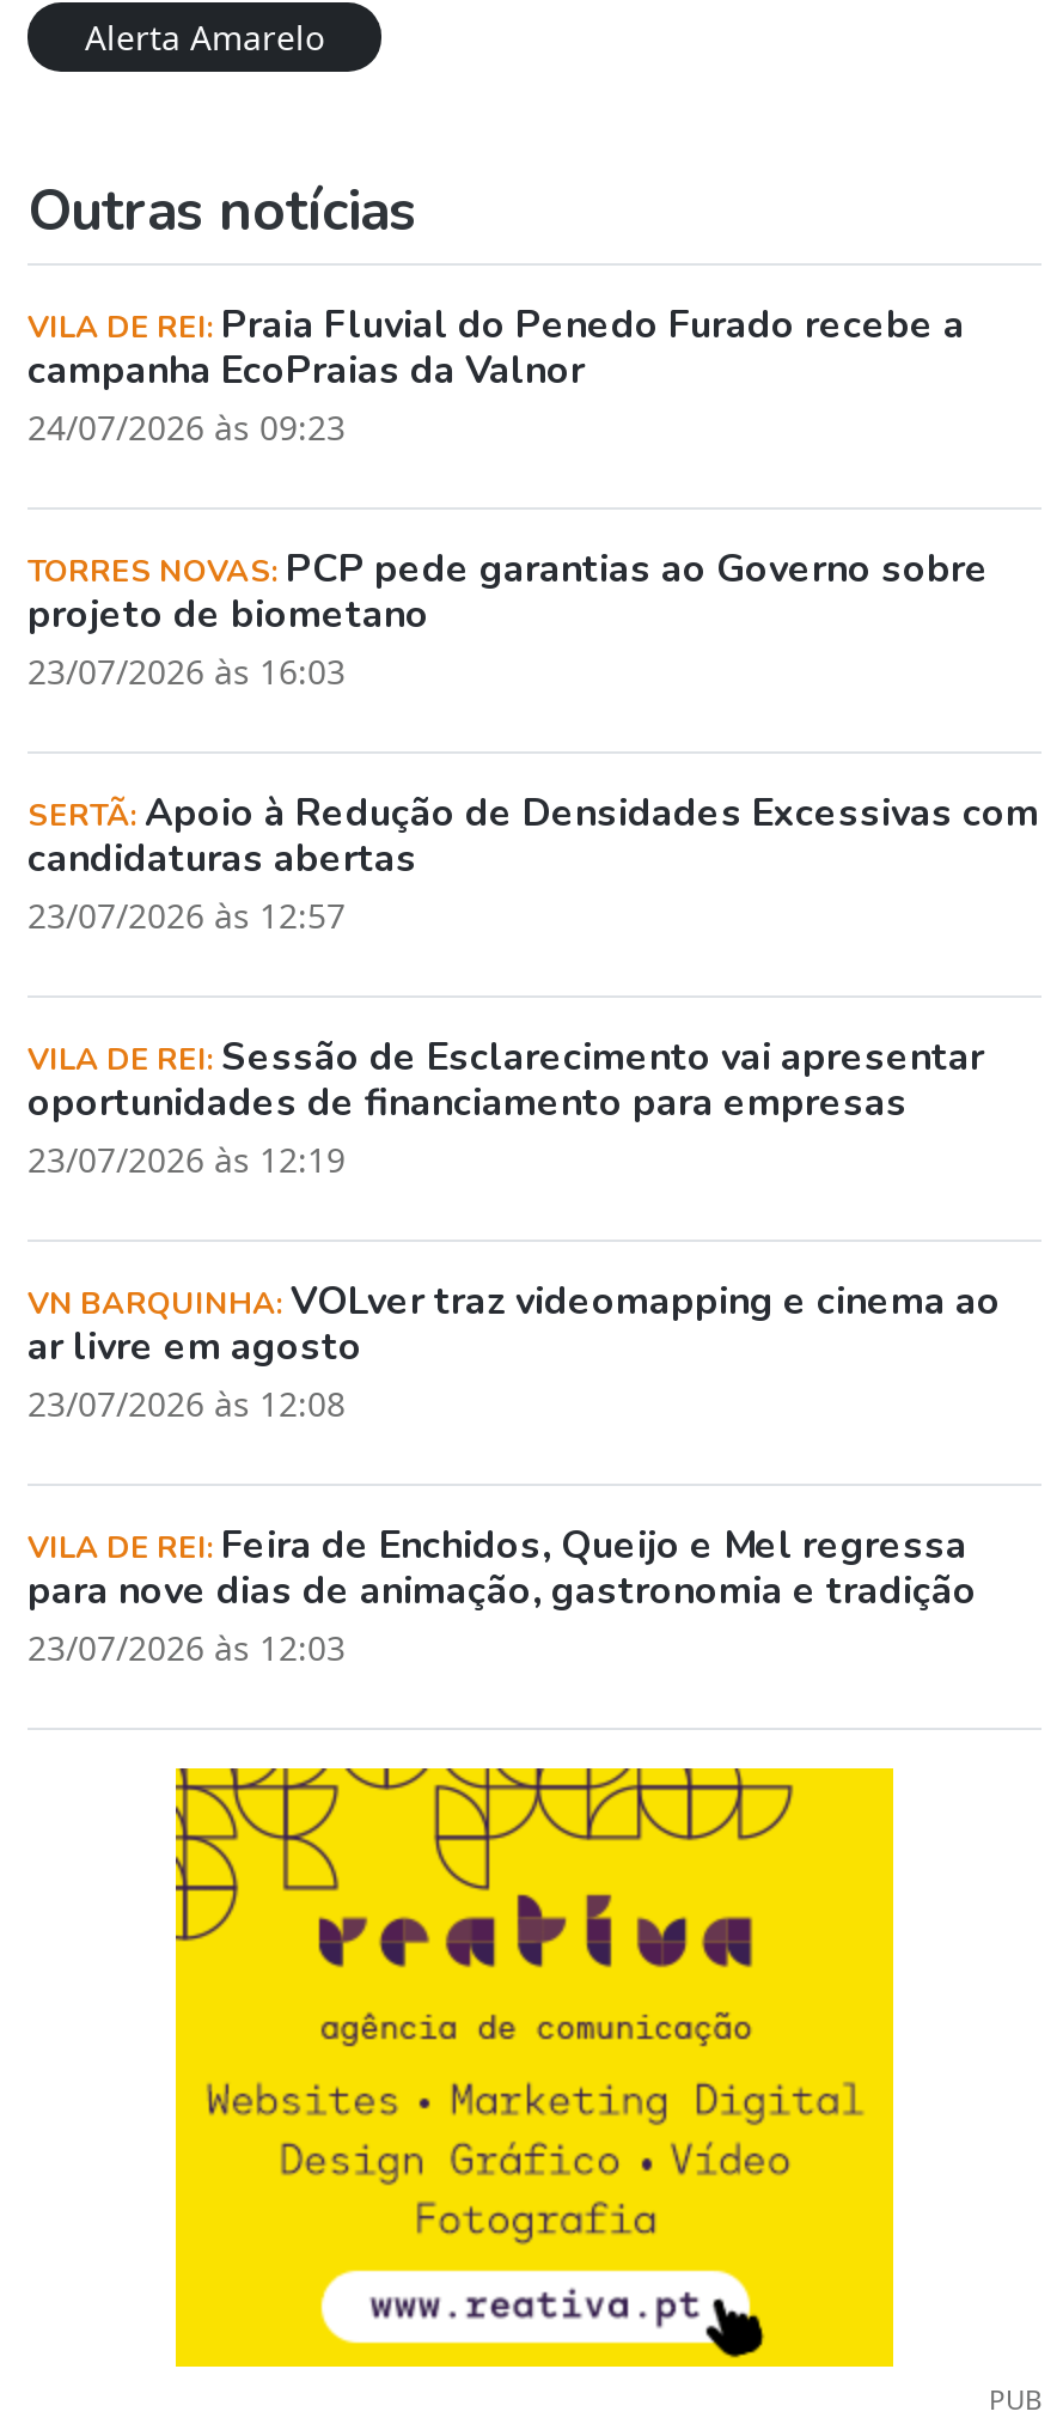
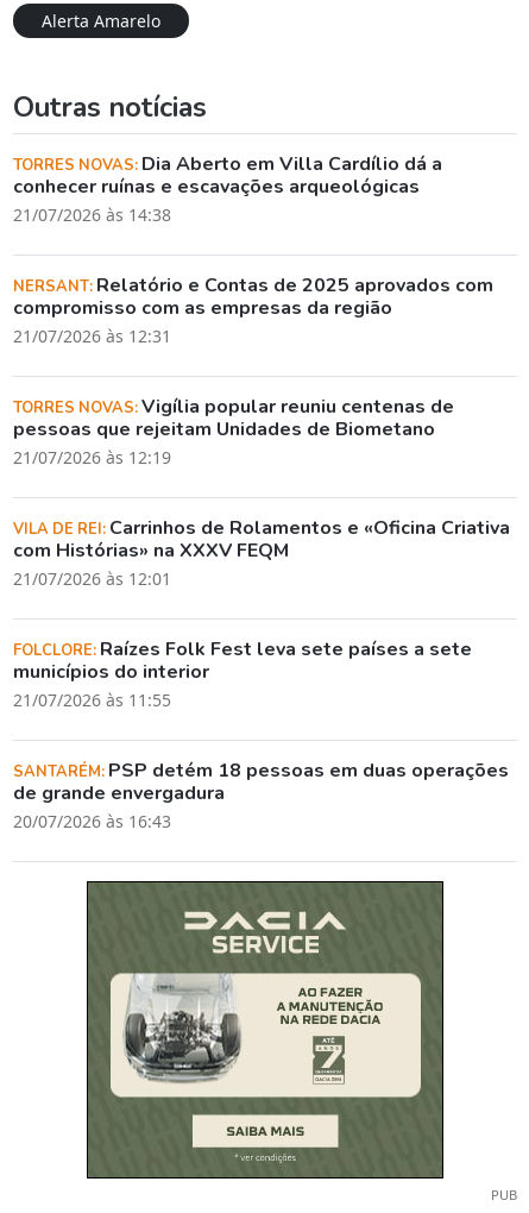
- VILA DE REI: Praia Fluvial do Penedo Furado recebe a
- campanha EcoPraias da Valnor
- 24/07/2026 às 09:23
+ TORRES NOVAS: Dia Aberto em Villa Cardílio dá a
+ conhecer ruínas e escavações arqueológicas
+ 21/07/2026 às 14:38

- TORRES NOVAS: PCP pede garantias ao Governo sobre
- projeto de biometano
- 23/07/2026 às 16:03
+ NERSANT: Relatório e Contas de 2025 aprovados com
+ compromisso com as empresas da região
+ 21/07/2026 às 12:31

- SERTÃ: Apoio à Redução de Densidades Excessivas com
- candidaturas abertas
- 23/07/2026 às 12:57
+ TORRES NOVAS: Vigília popular reuniu centenas de
+ pessoas que rejeitam Unidades de Biometano
+ 21/07/2026 às 12:19

- VILA DE REI: Sessão de Esclarecimento vai apresentar
- oportunidades de financiamento para empresas
- 23/07/2026 às 12:19
+ VILA DE REI: Carrinhos de Rolamentos e «Oficina Criativa
+ com Histórias» na XXXV FEQM
+ 21/07/2026 às 12:01

- VN BARQUINHA: VOLver traz videomapping e cinema ao
- ar livre em agosto
- 23/07/2026 às 12:08
+ FOLCLORE: Raízes Folk Fest leva sete países a sete
+ municípios do interior
+ 21/07/2026 às 11:55

- VILA DE REI: Feira de Enchidos, Queijo e Mel regressa
- para nove dias de animação, gastronomia e tradição
- 23/07/2026 às 12:03
+ SANTARÉM: PSP detém 18 pessoas em duas operações
+ de grande envergadura
+ 20/07/2026 às 16:43

- [image]
+ [image]
